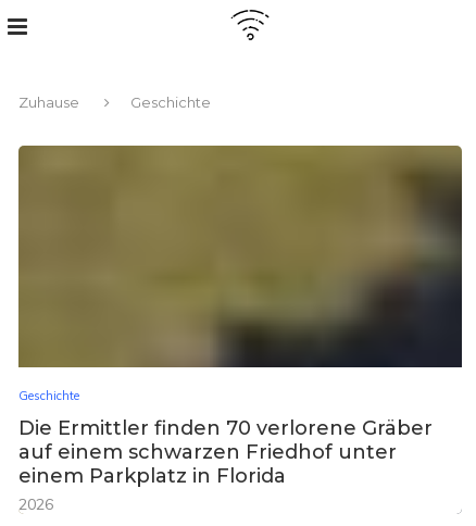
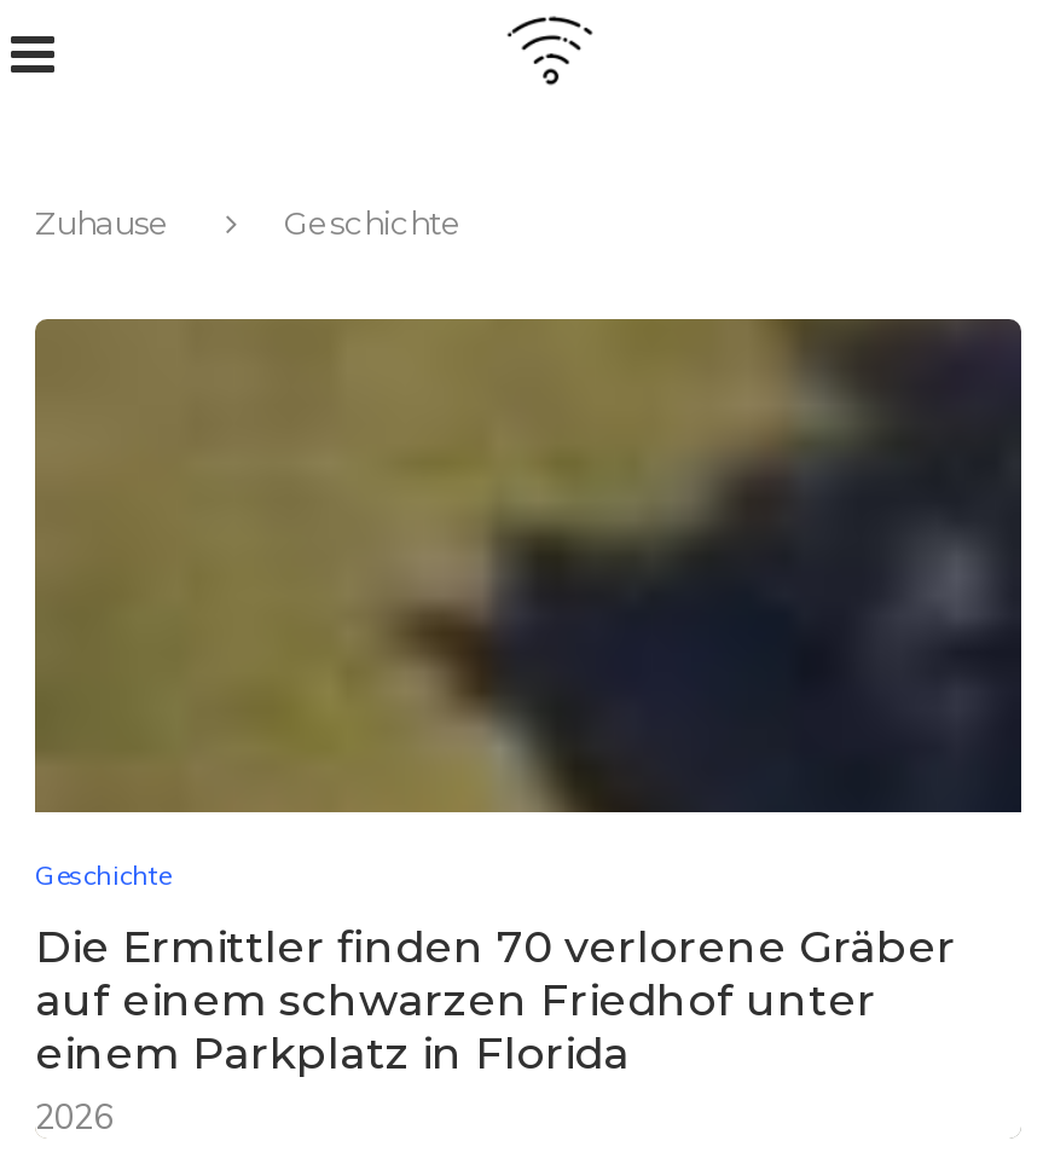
- [image]
+ [image]
